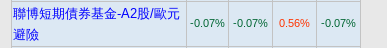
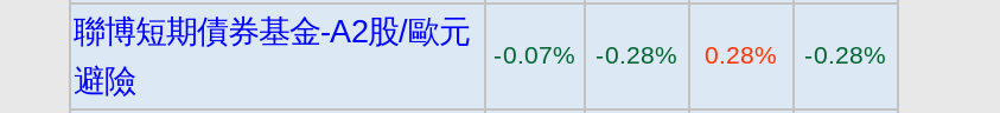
- -0.07%
+ -0.28%

- 0.56%
+ 0.28%

- -0.07%
+ -0.28%
